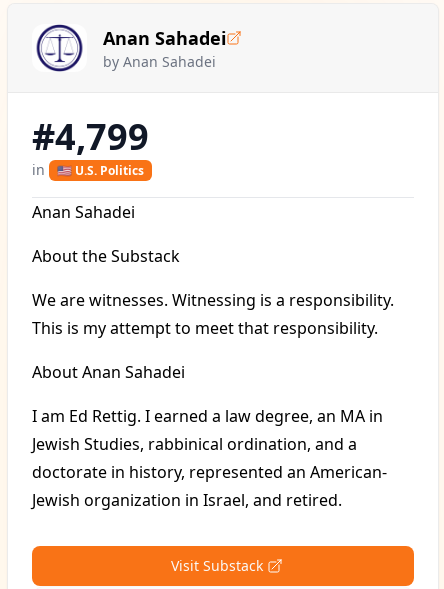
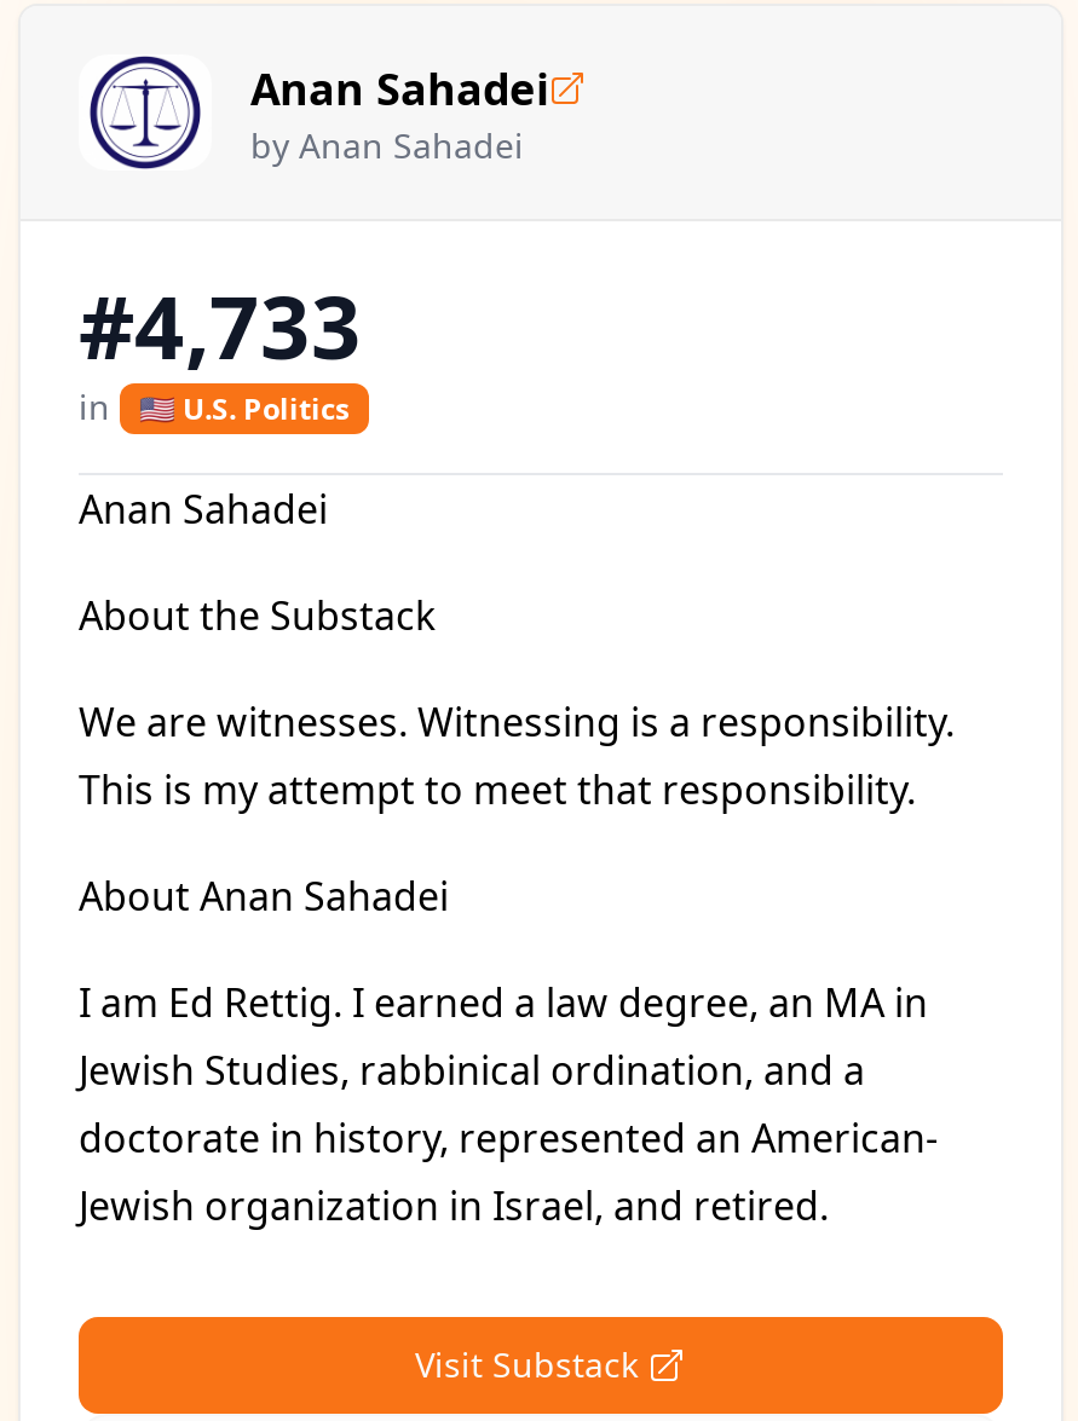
- #4,799
+ #4,733
